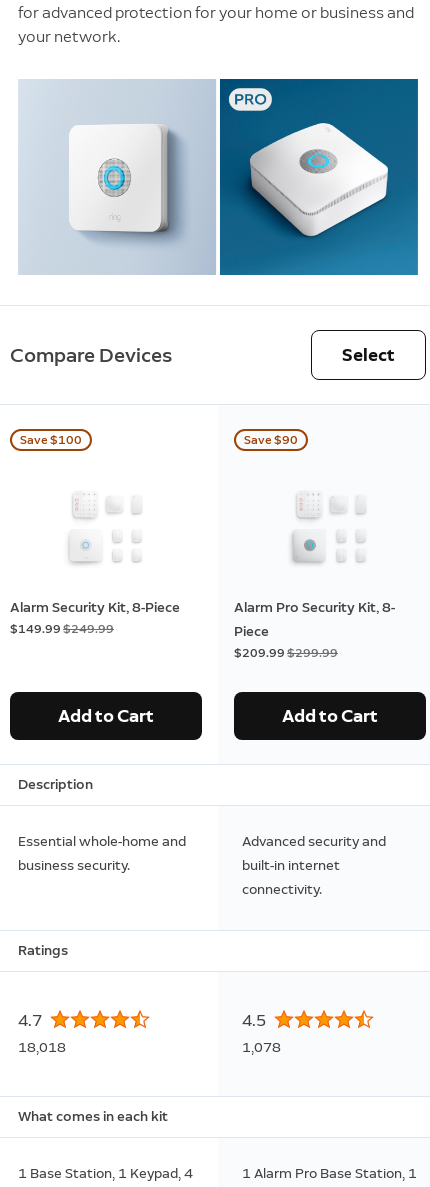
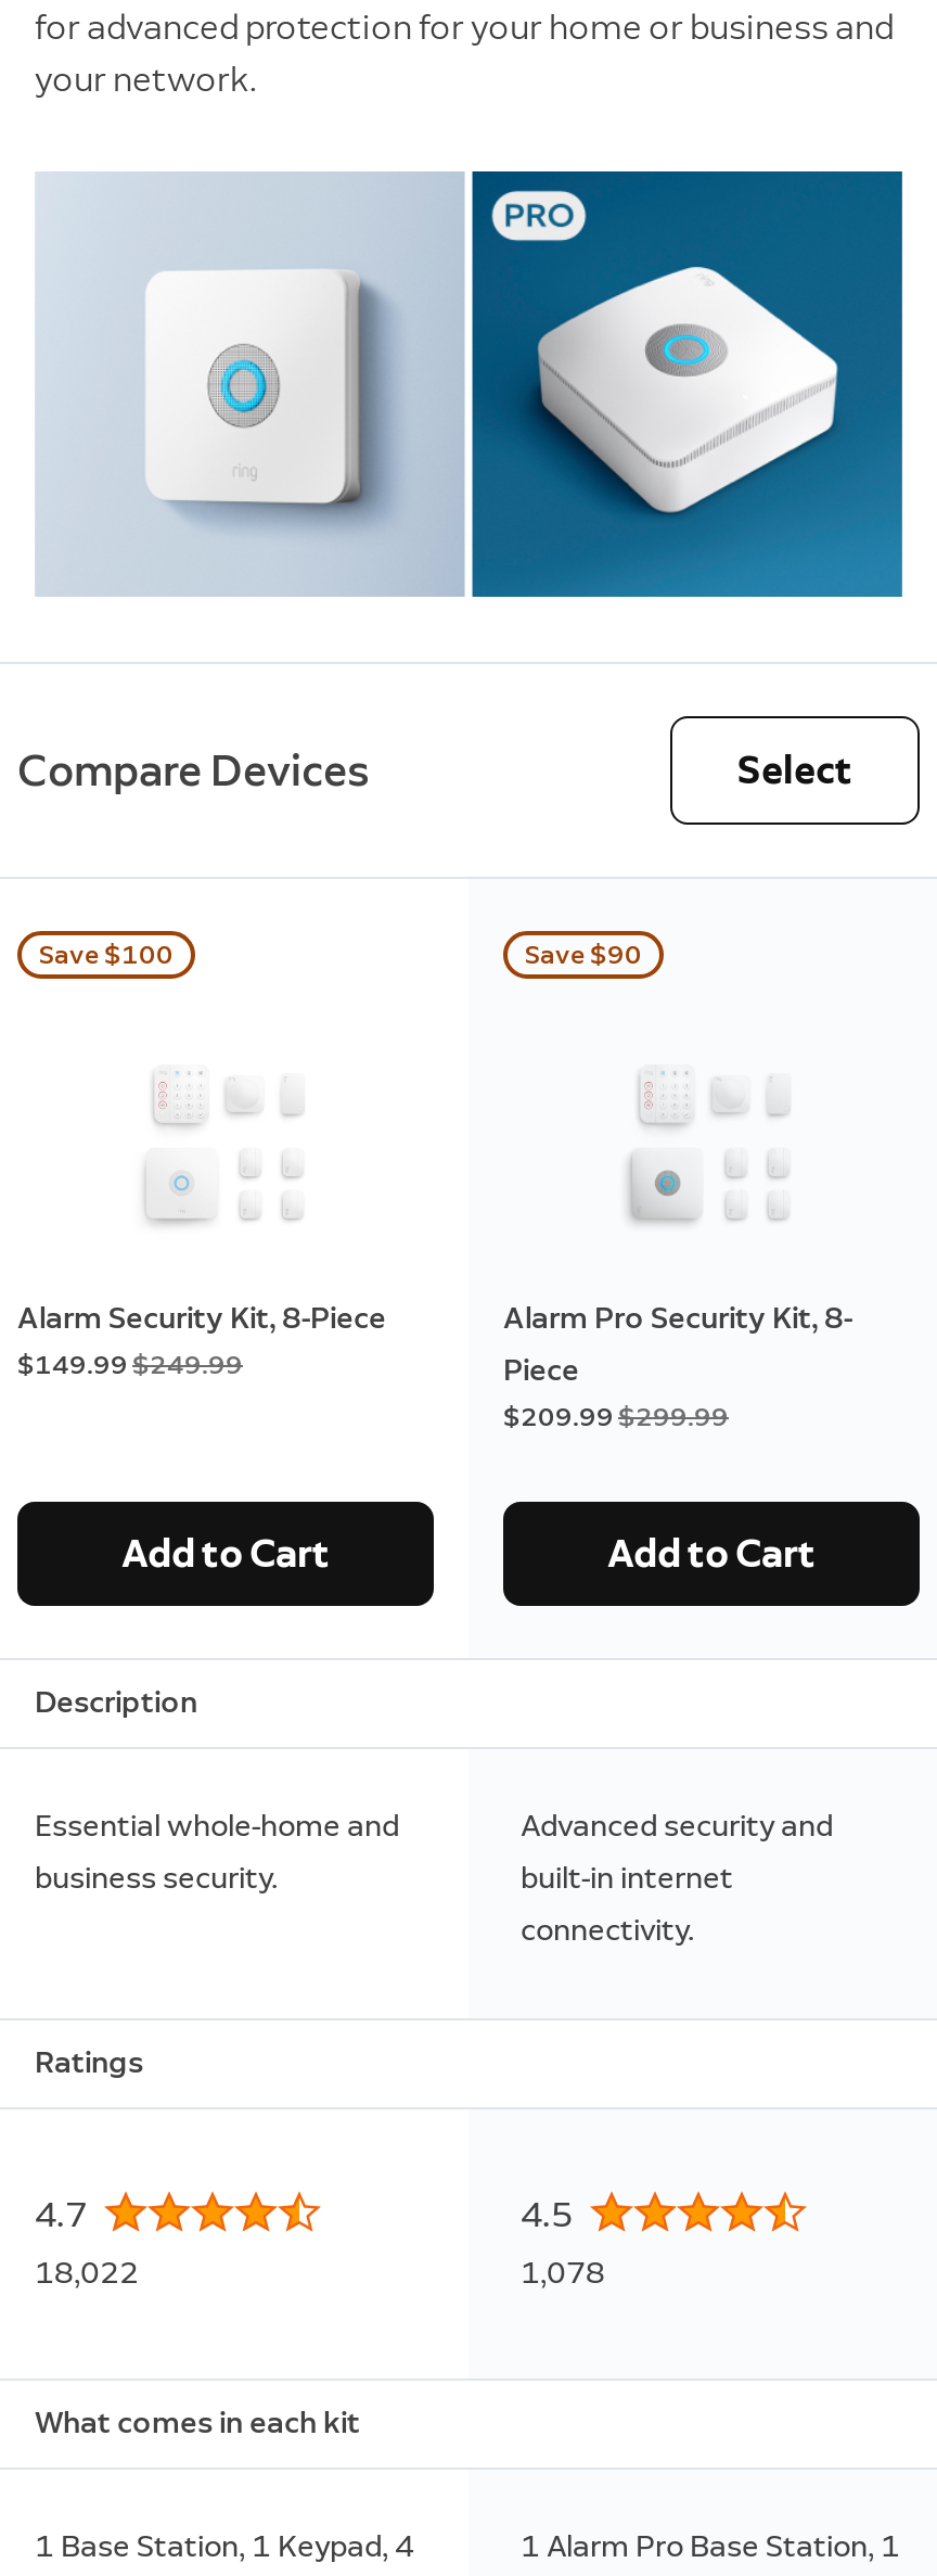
- 18,018
+ 18,022
